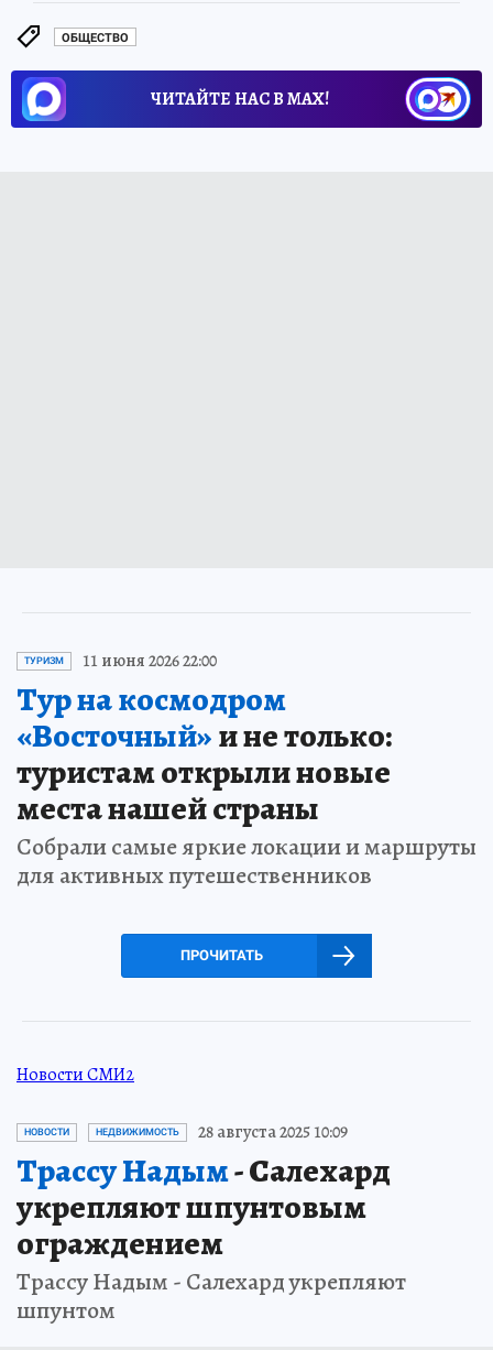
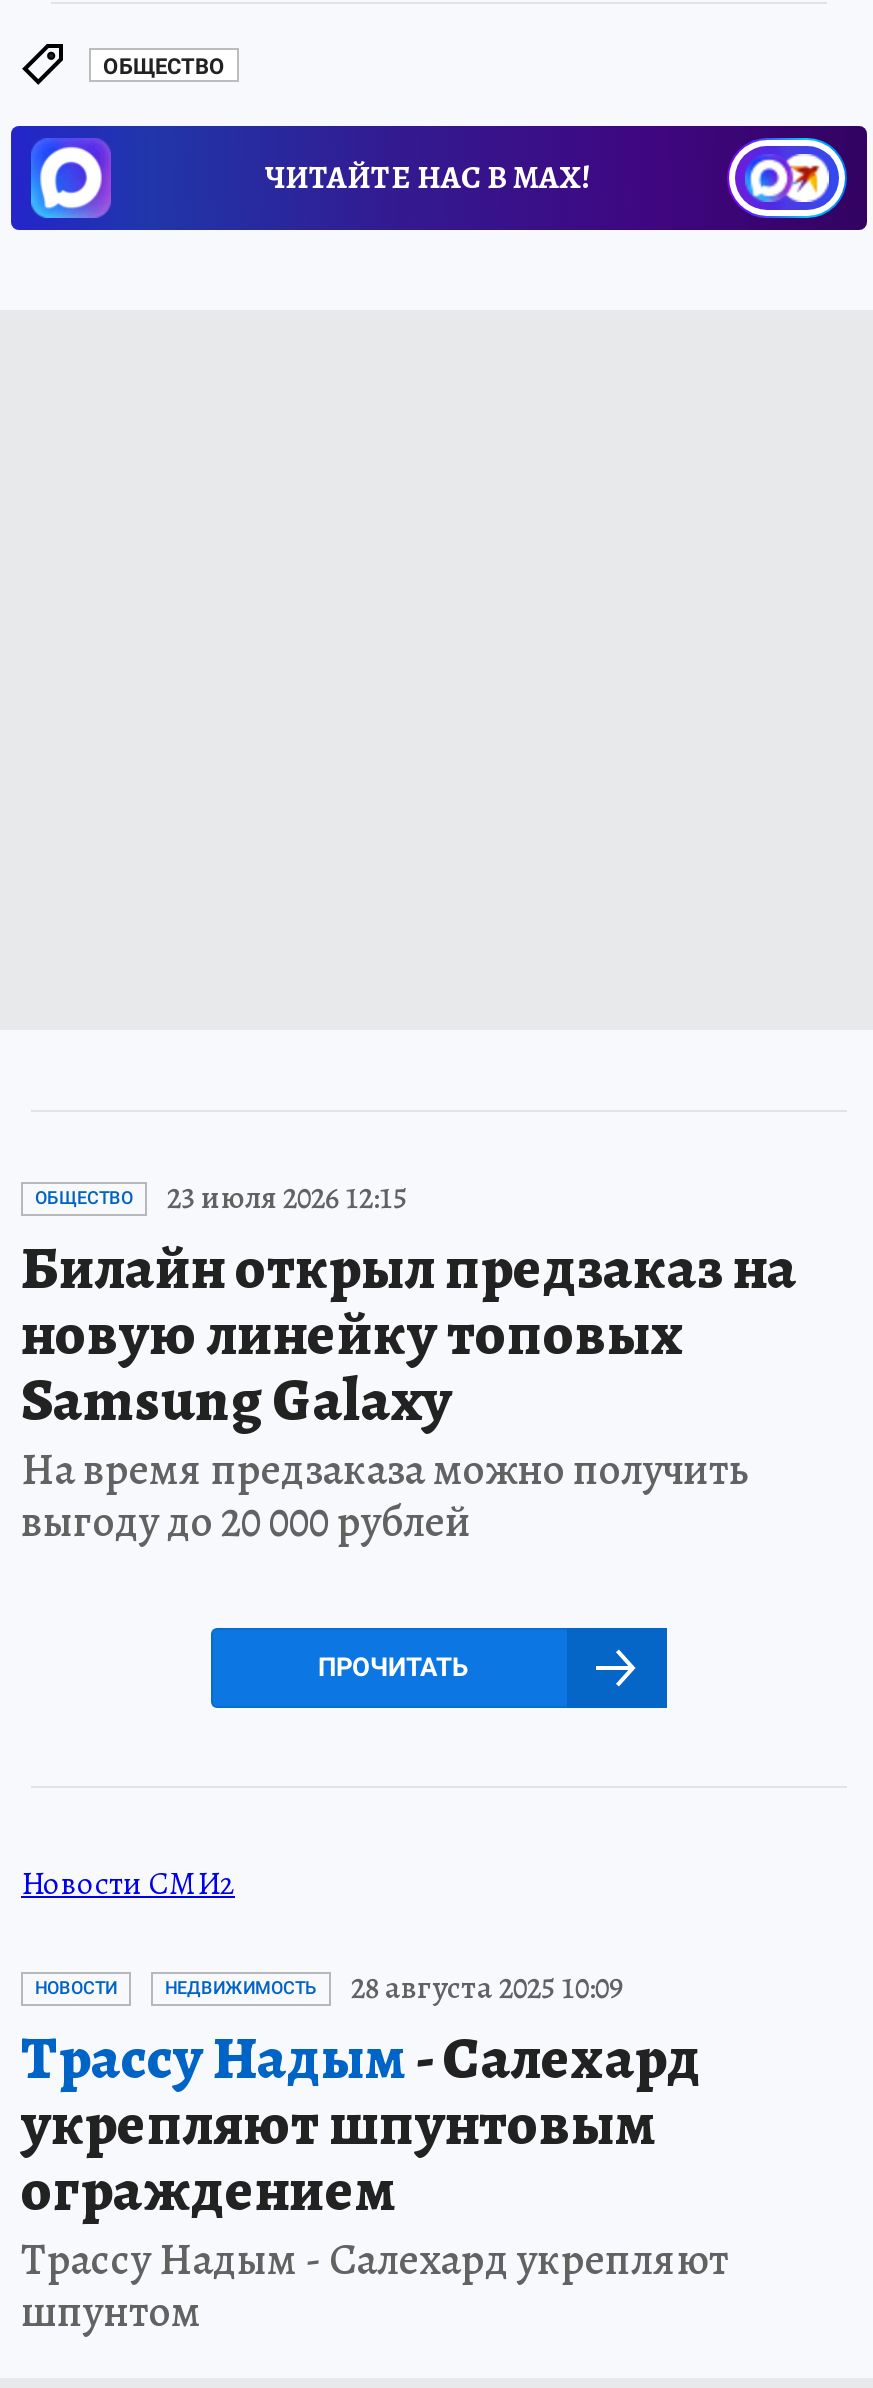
- ТУРИЗМ
- 11 июня 2026 22:00
- Тур на космодром
- «Восточный»и не только:
- туристам открыли новые
- места нашей страны
- Собрали самые яркие локации и маршруты
- для активных путешественников
+ ОБЩЕСТВО
+ 23 июля 2026 12:15
+ Билайн открыл предзаказ на
+ новую линейку топовых
+ Samsung Galaxy
+ На время предзаказа можно получить
+ выгоду до 20 000 рублей
